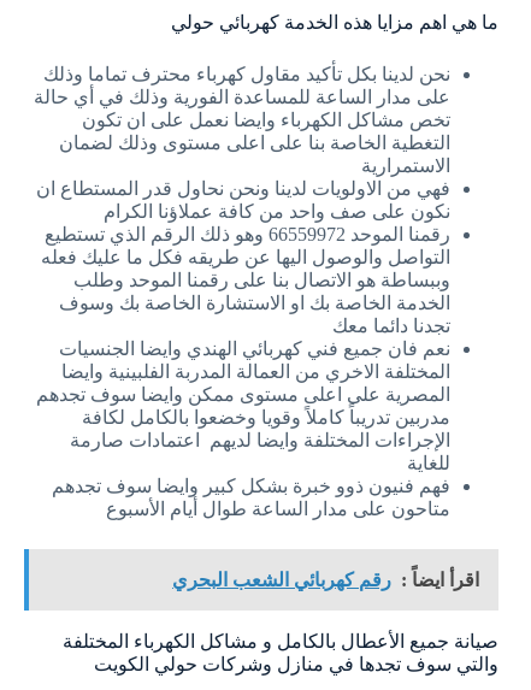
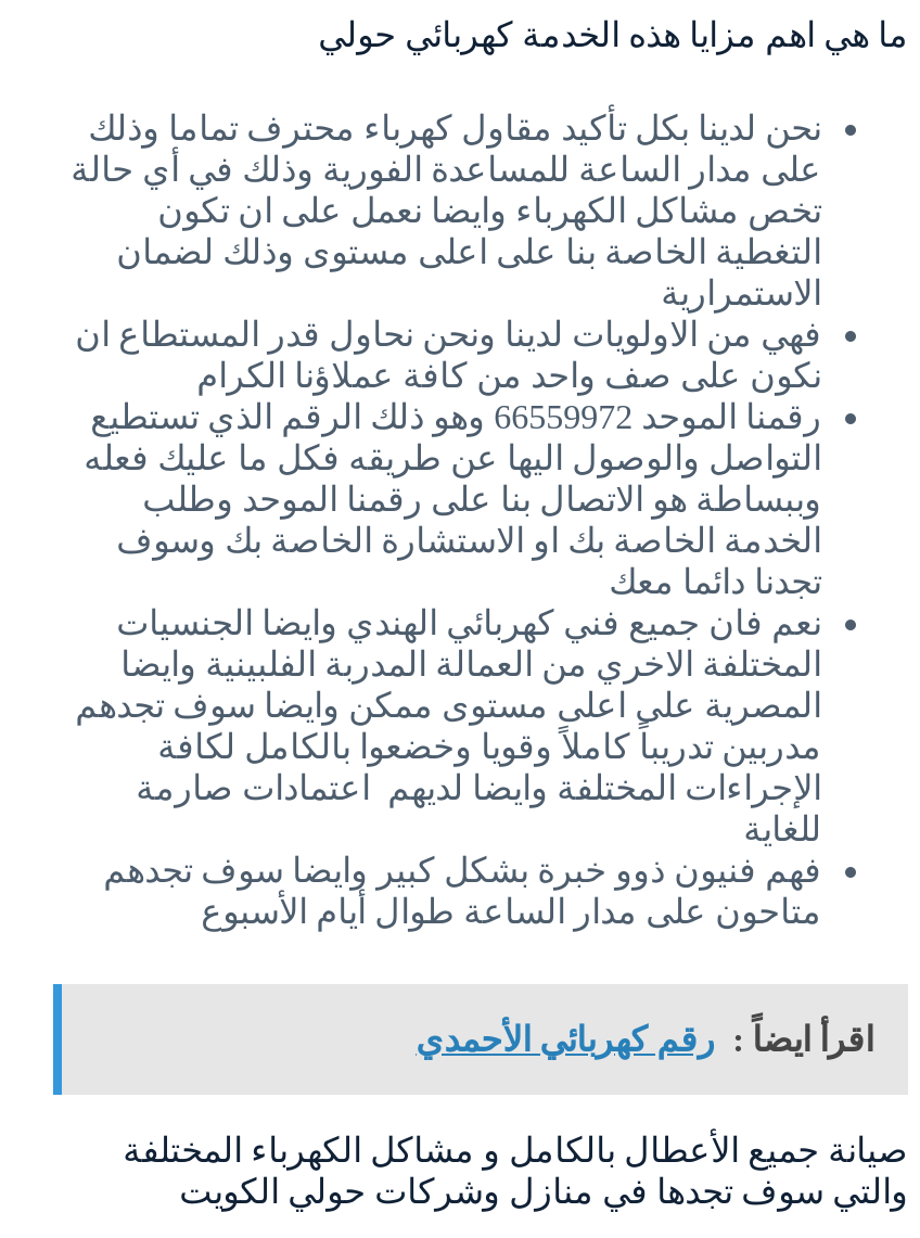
- اقرأ ايضاً : رقم كهربائي الشعب البحري
+ اقرأ ايضاً : رقم كهربائي الأحمدي
